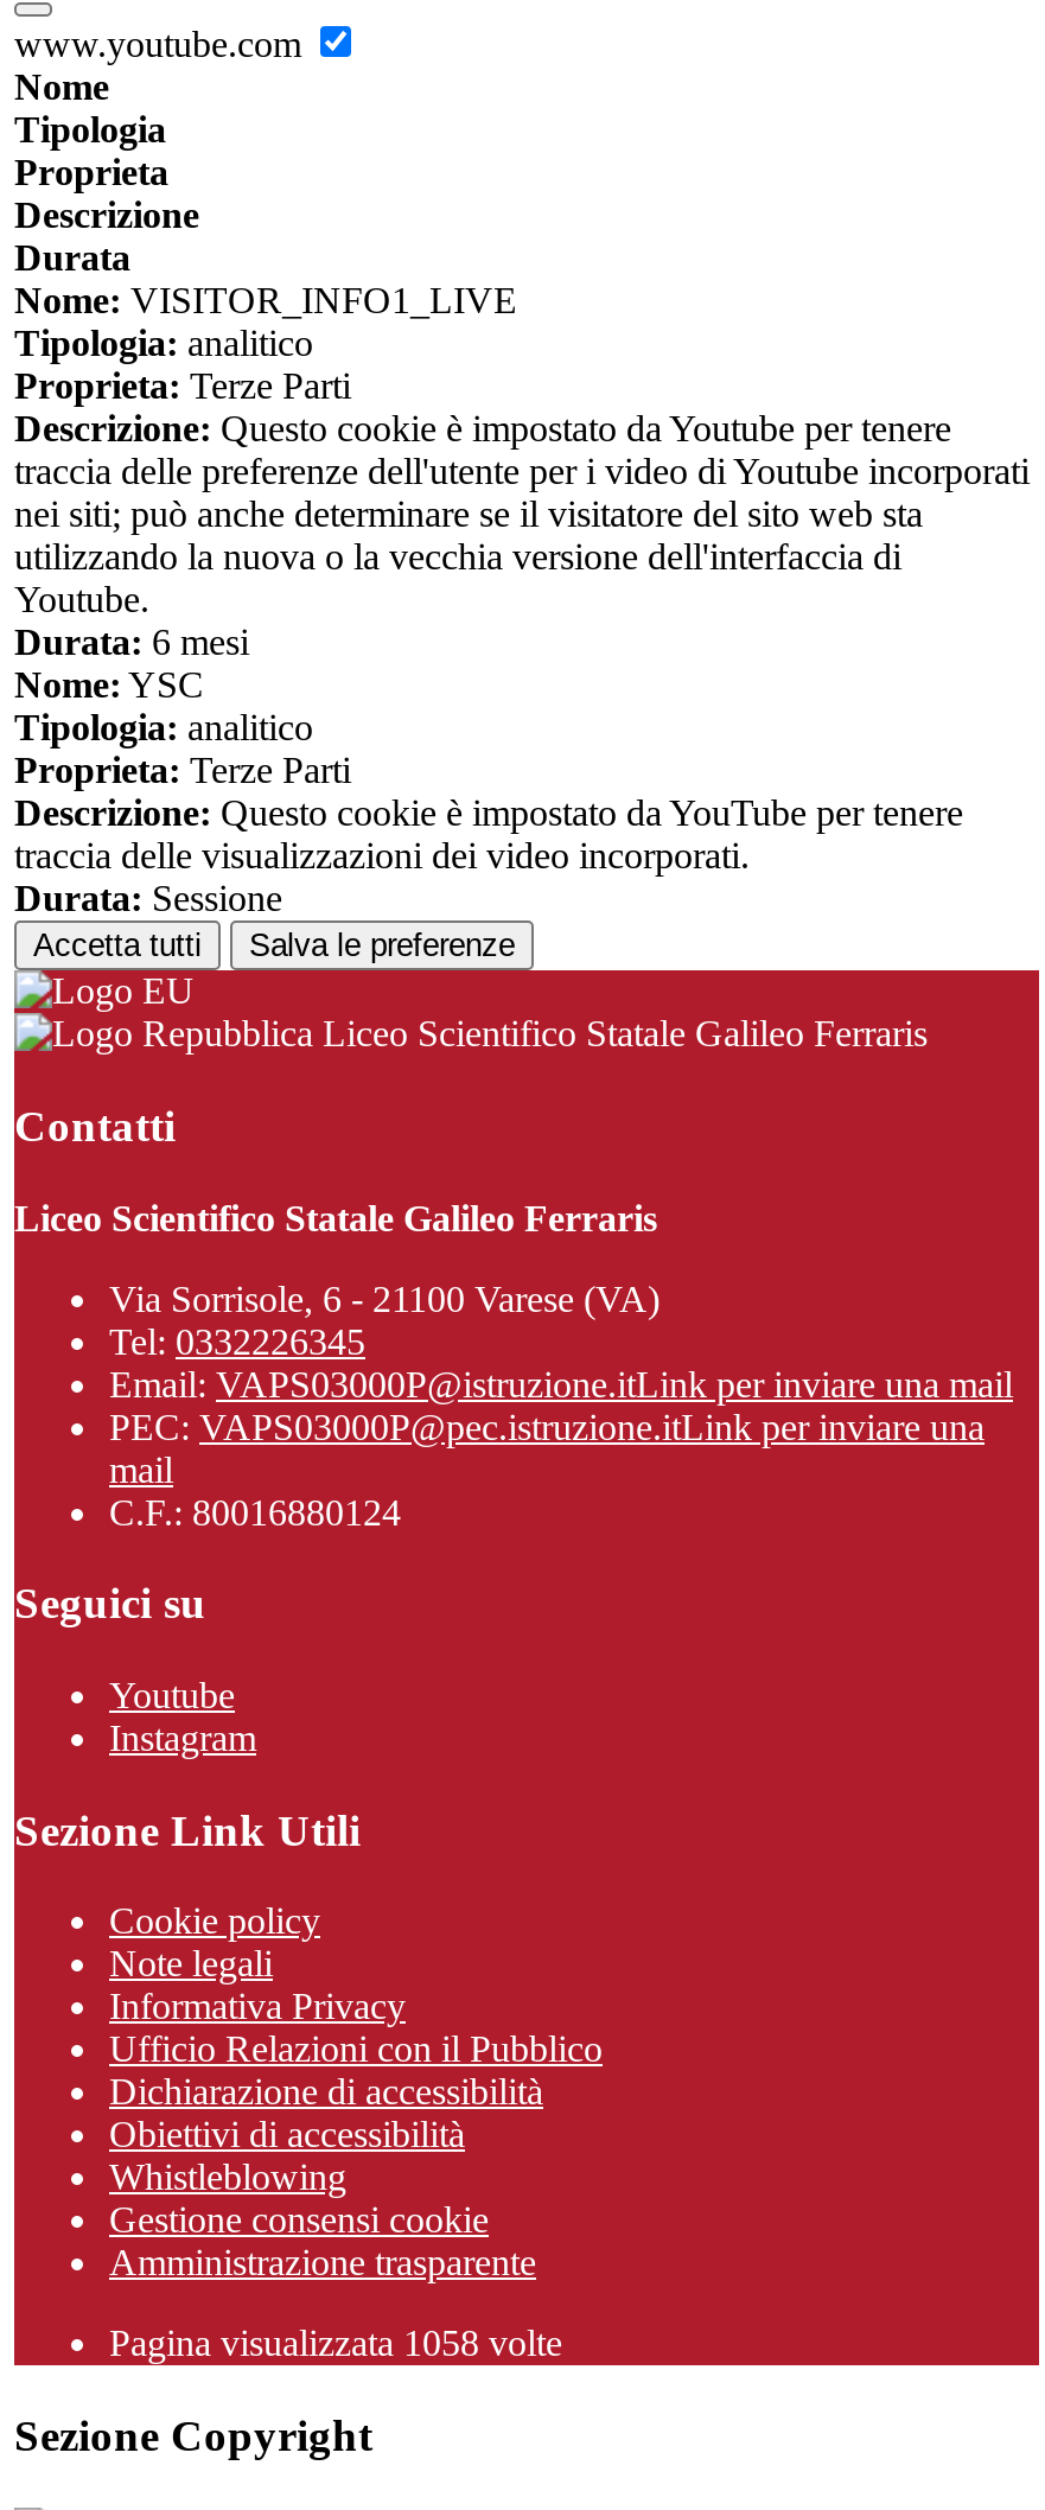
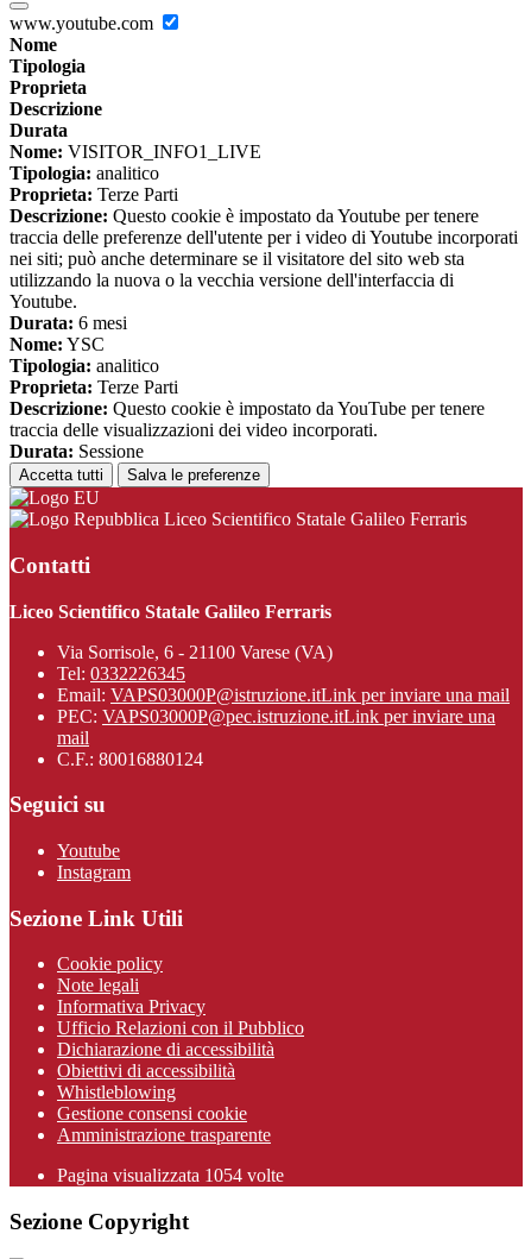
- Pagina visualizzata 1058 volte
+ Pagina visualizzata 1054 volte
